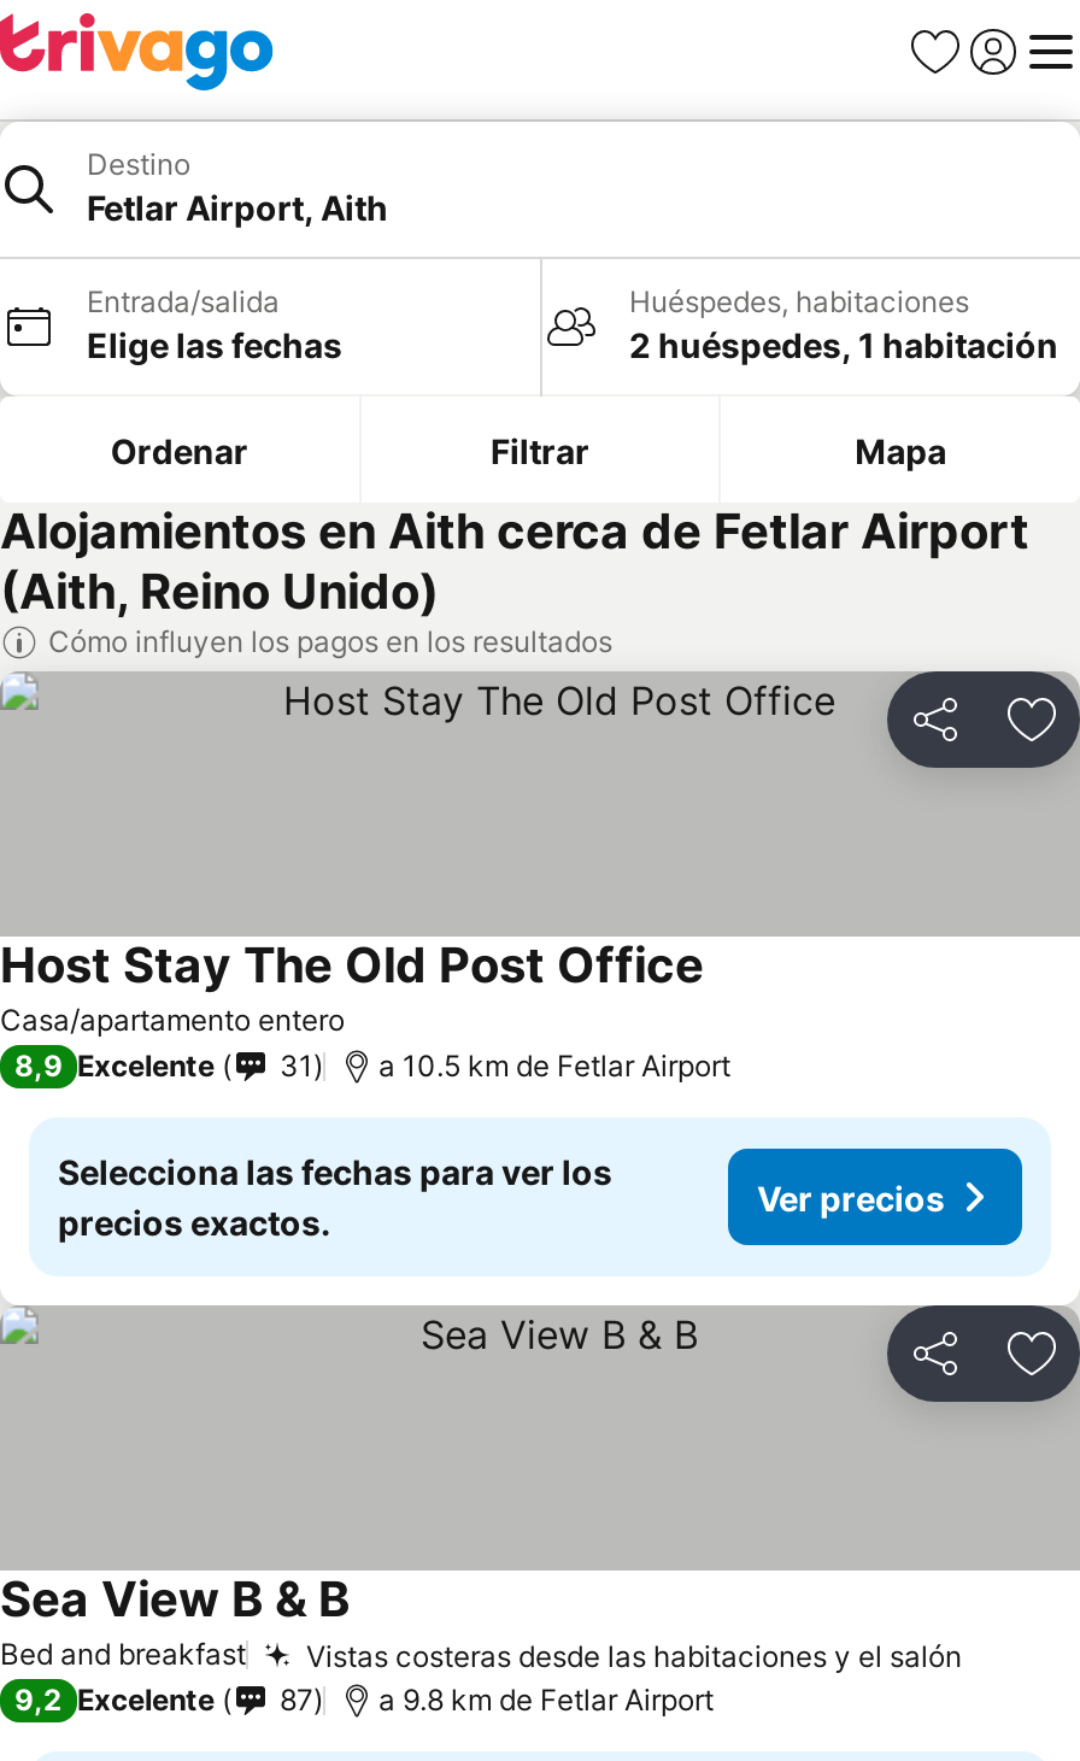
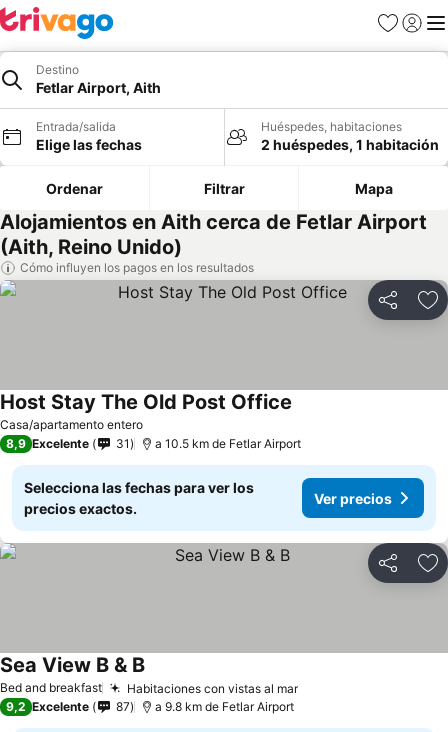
- Vistas costeras desde las habitaciones y el salón
+ Habitaciones con vistas al mar
